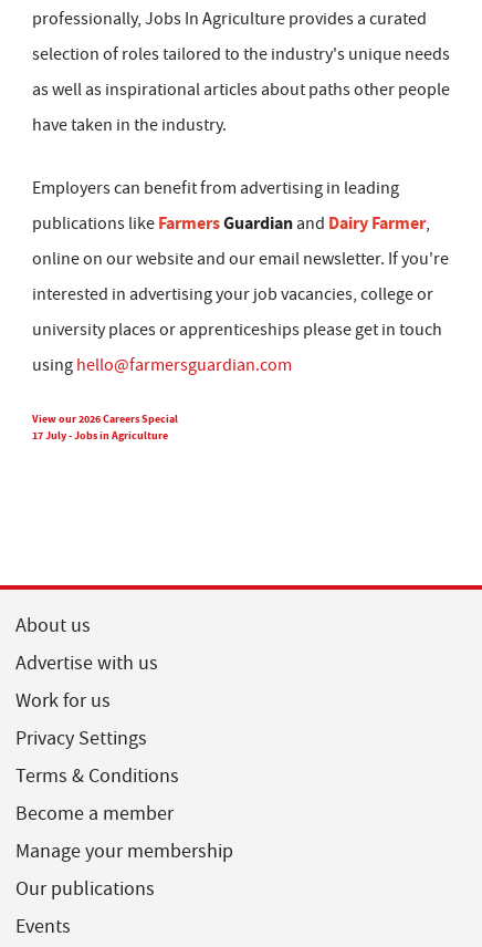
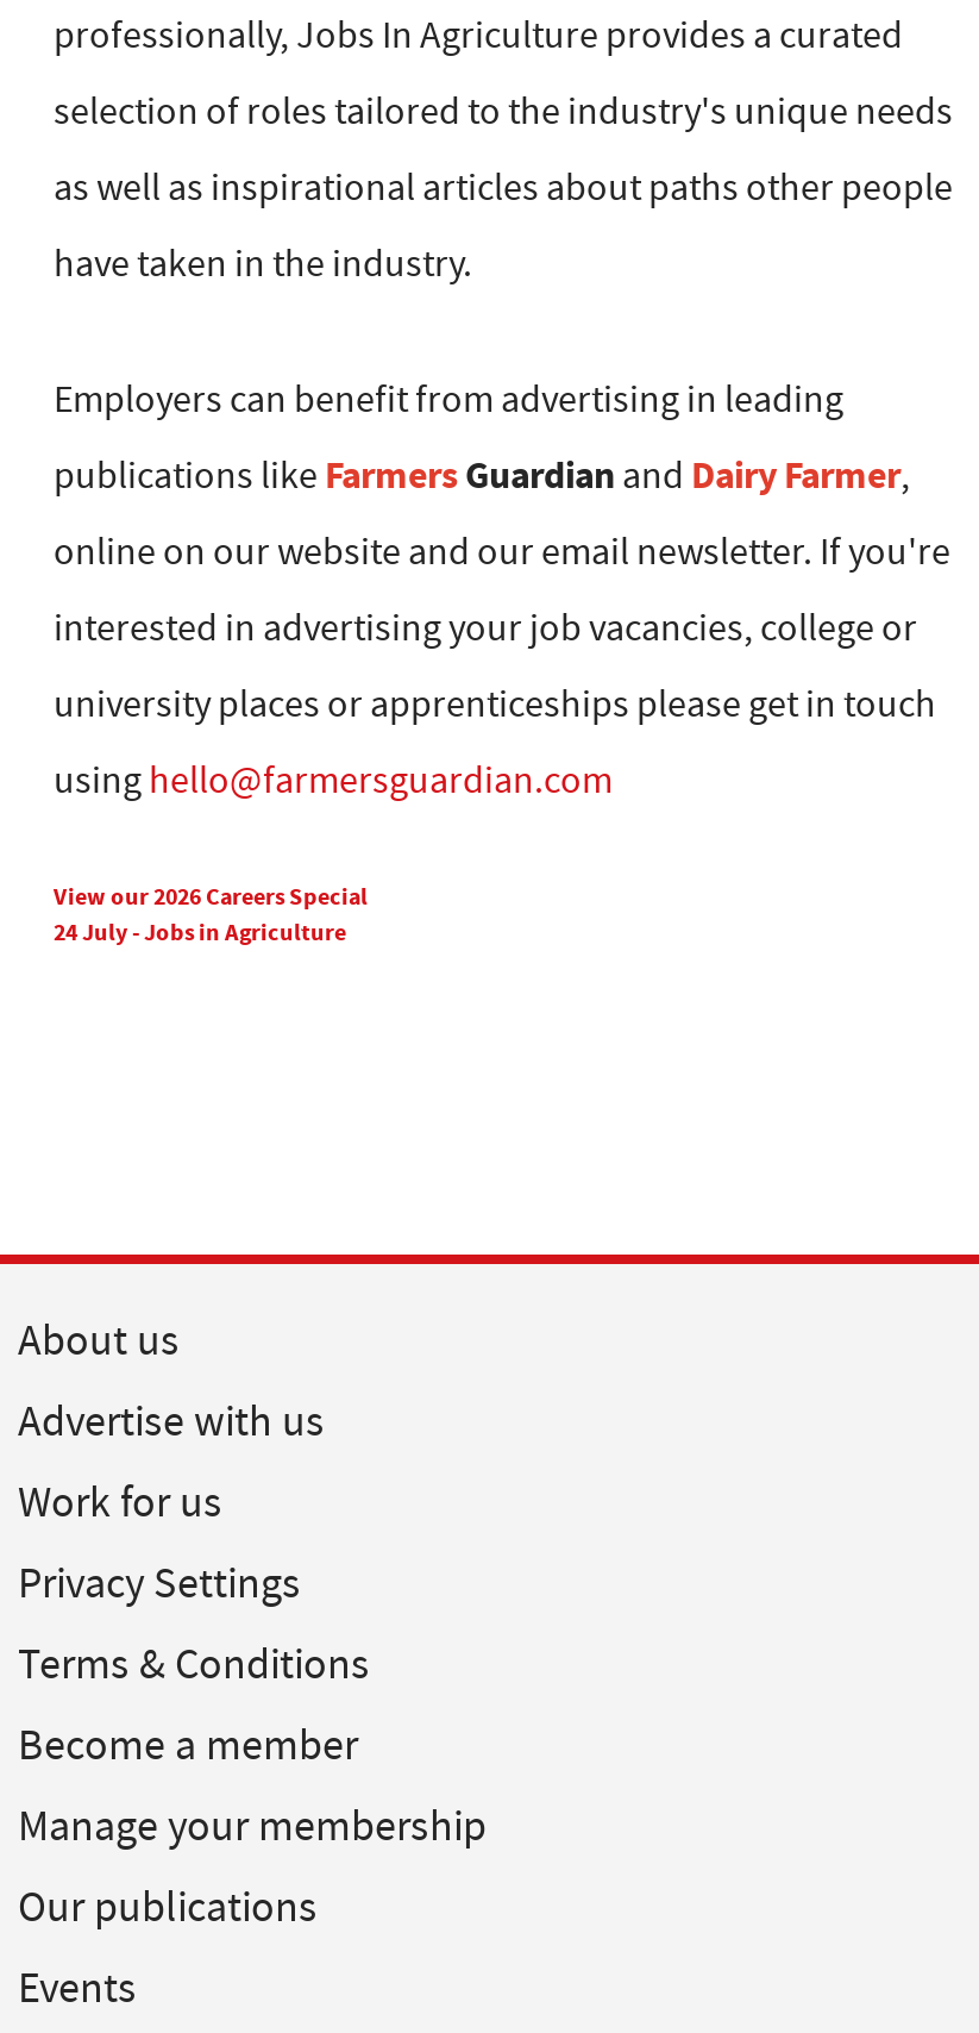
- 17 July - Jobs in Agriculture
+ 24 July - Jobs in Agriculture
